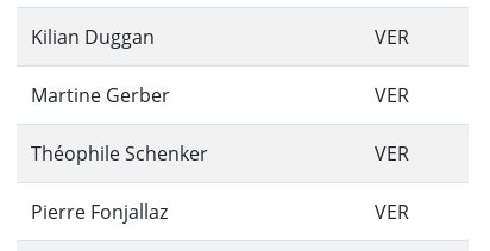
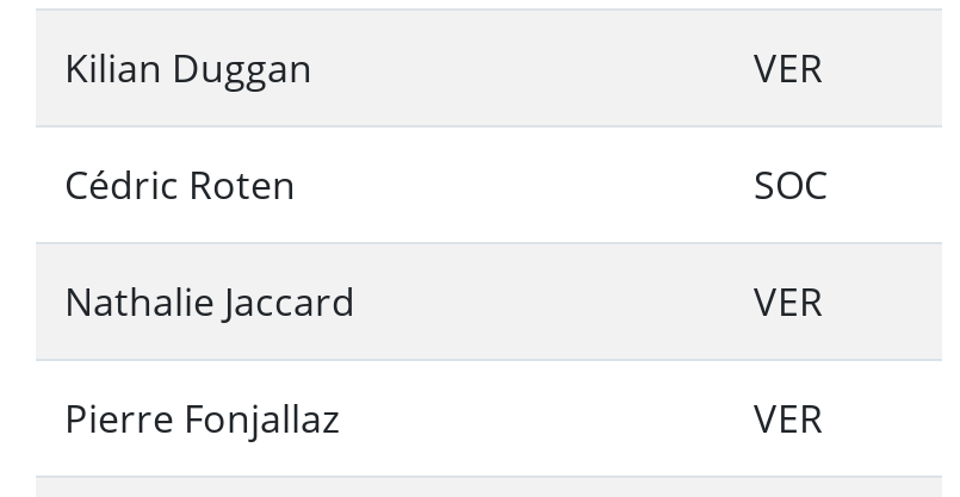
- Martine Gerber
- VER
+ Cédric Roten
+ SOC

- Théophile Schenker
+ Nathalie Jaccard
